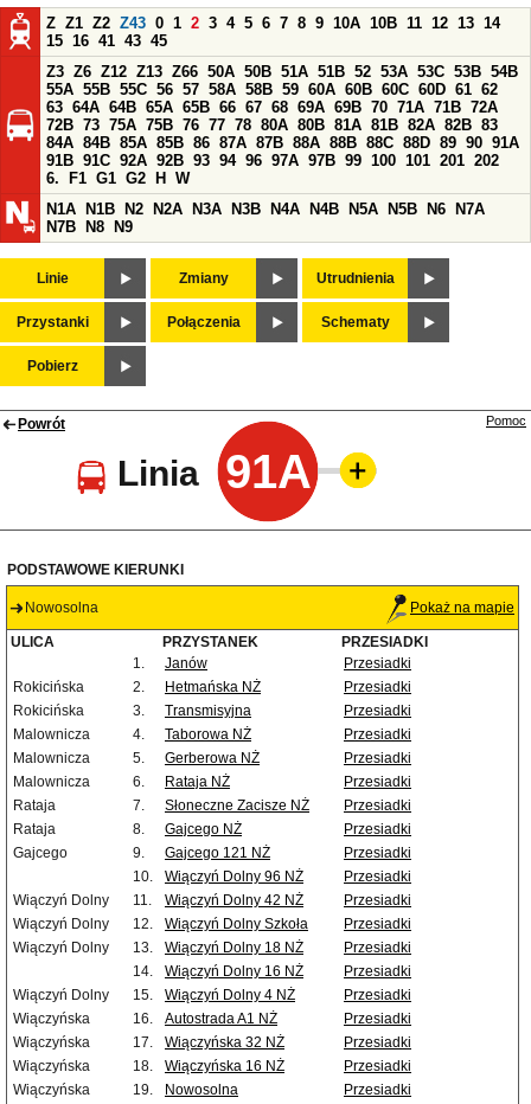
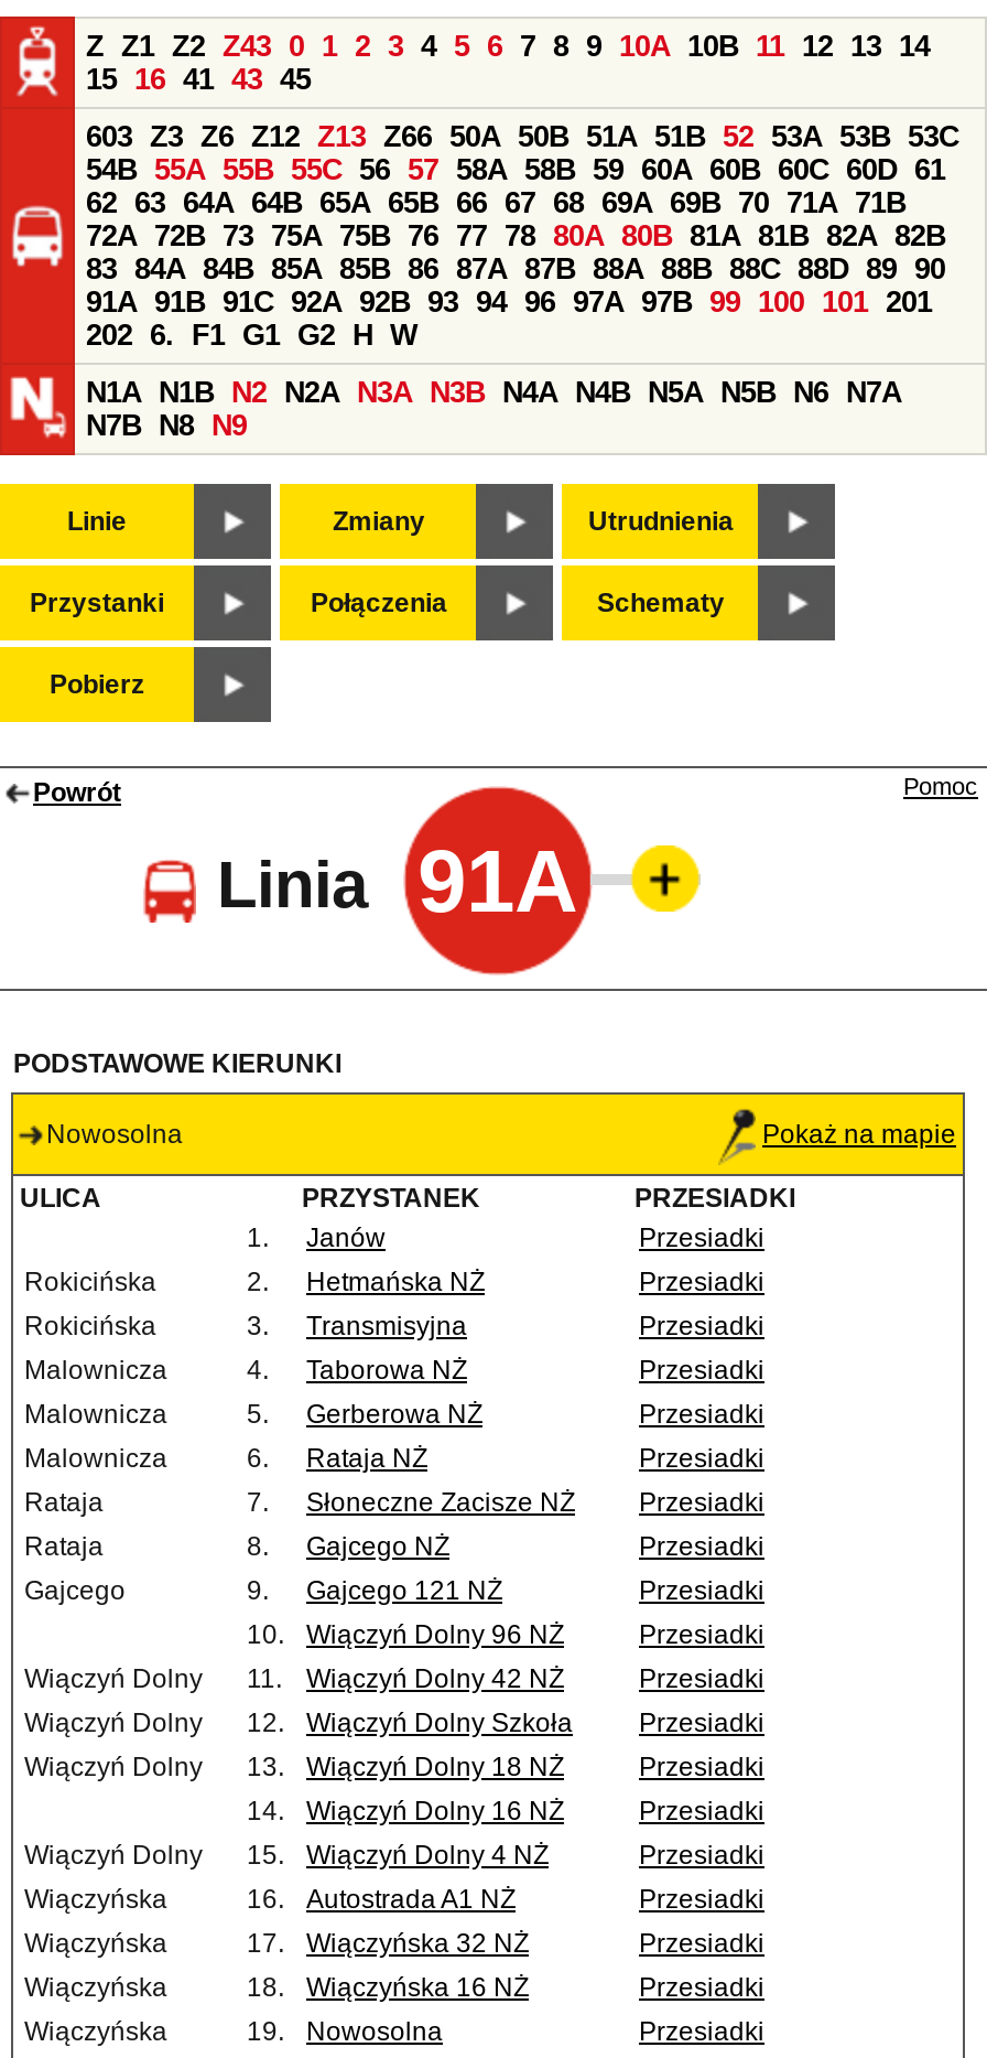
- Z3 Z6 Z12 Z13 Z66 50A 50B 51A 51B 52 53A 53C 53B 54B
- 55A 55B 55C 56 57 58A 58B 59 60A 60B 60C 60D 61 62
- 63 64A 64B 65A 65B 66 67 68 69A 69B 70 71A 71B 72A
- 72B 73 75A 75B 76 77 78 80A 80B 81A 81B 82A 82B 83
- 84A 84B 85A 85B 86 87A 87B 88A 88B 88C 88D 89 90 91A
- 91B 91C 92A 92B 93 94 96 97A 97B 99 100 101 201 202
- 6. F1 G1 G2 H W
+ 603 Z3 Z6 Z12 Z13 Z66 50A 50B 51A 51B 52 53A 53B 53C
+ 54B 55A 55B 55C 56 57 58A 58B 59 60A 60B 60C 60D 61
+ 62 63 64A 64B 65A 65B 66 67 68 69A 69B 70 71A 71B
+ 72A 72B 73 75A 75B 76 77 78 80A 80B 81A 81B 82A 82B
+ 83 84A 84B 85A 85B 86 87A 87B 88A 88B 88C 88D 89 90
+ 91A 91B 91C 92A 92B 93 94 96 97A 97B 99 100 101 201
+ 202 6. F1 G1 G2 H W
